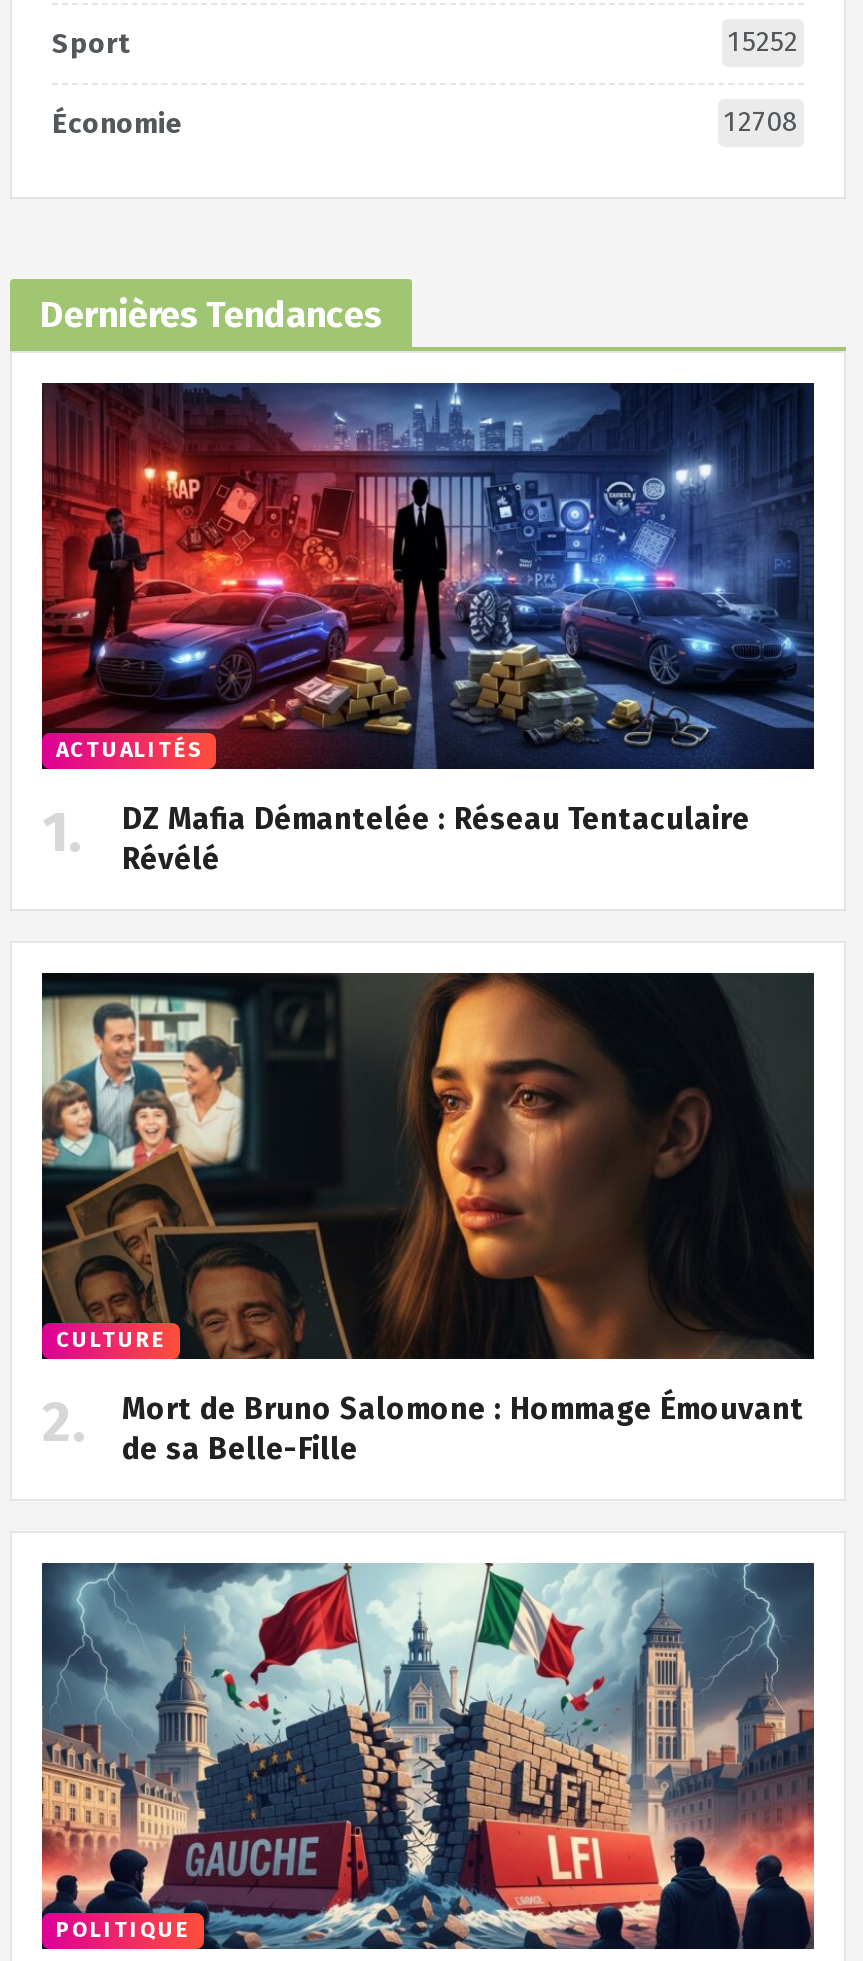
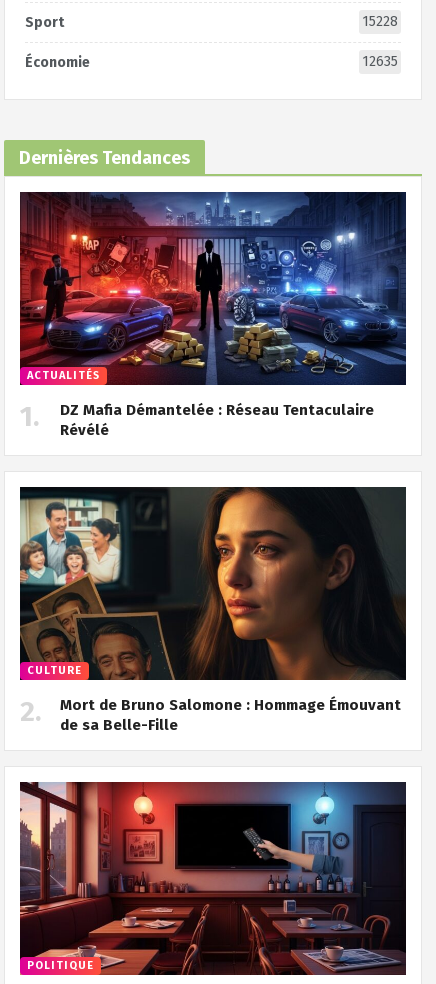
- 15252
+ 15228

- 12708
+ 12635

- [image]
+ [image]
